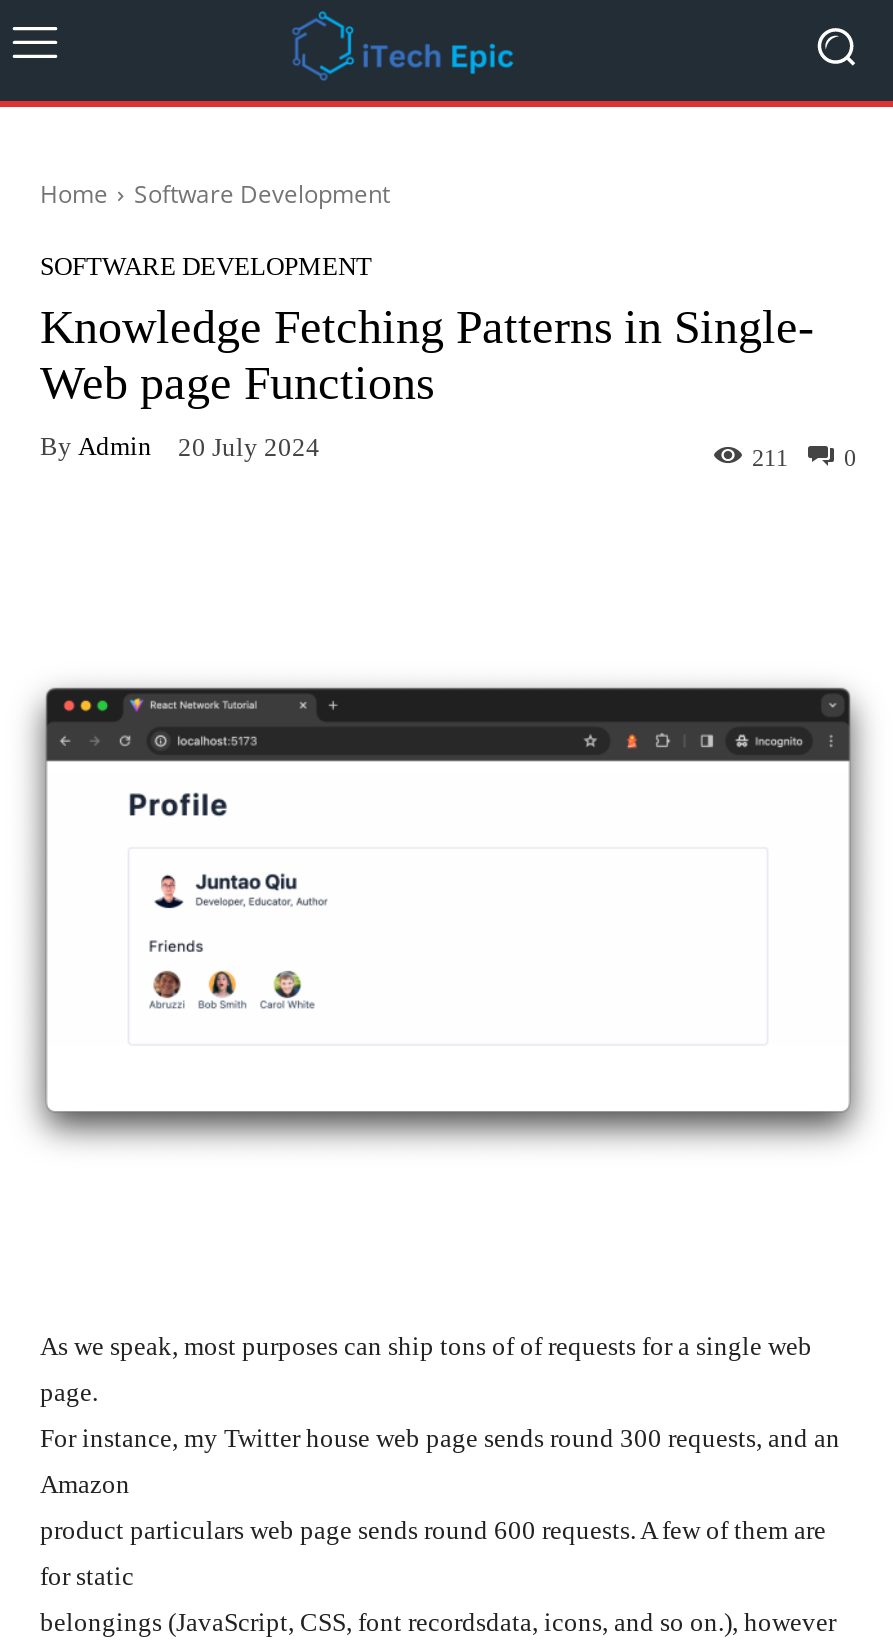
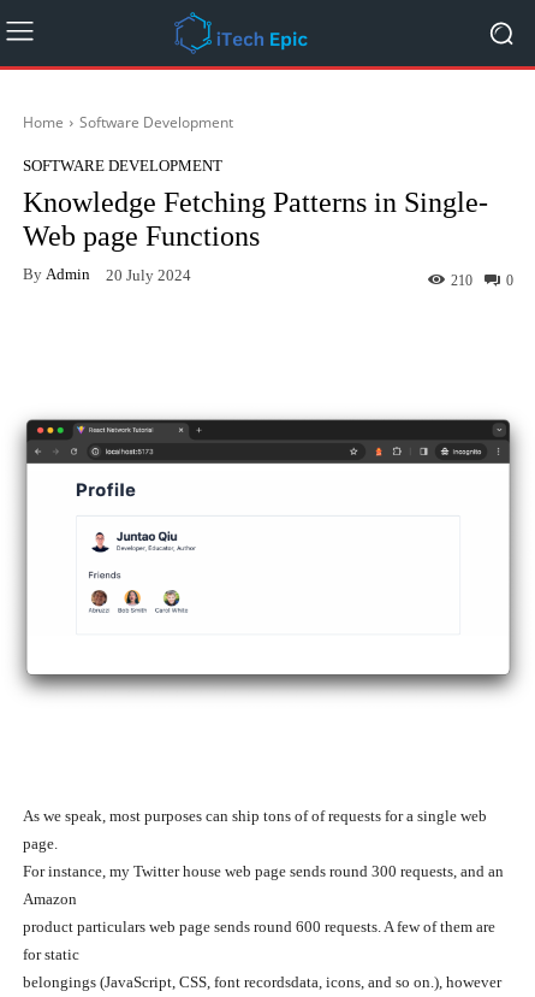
- 211 0
+ 210 0
